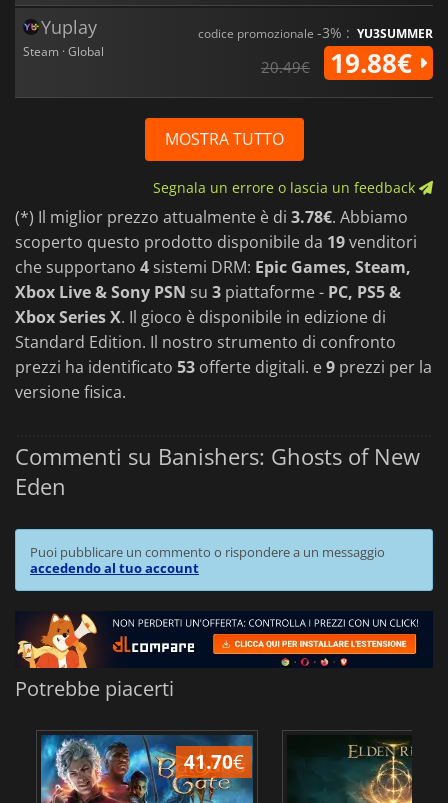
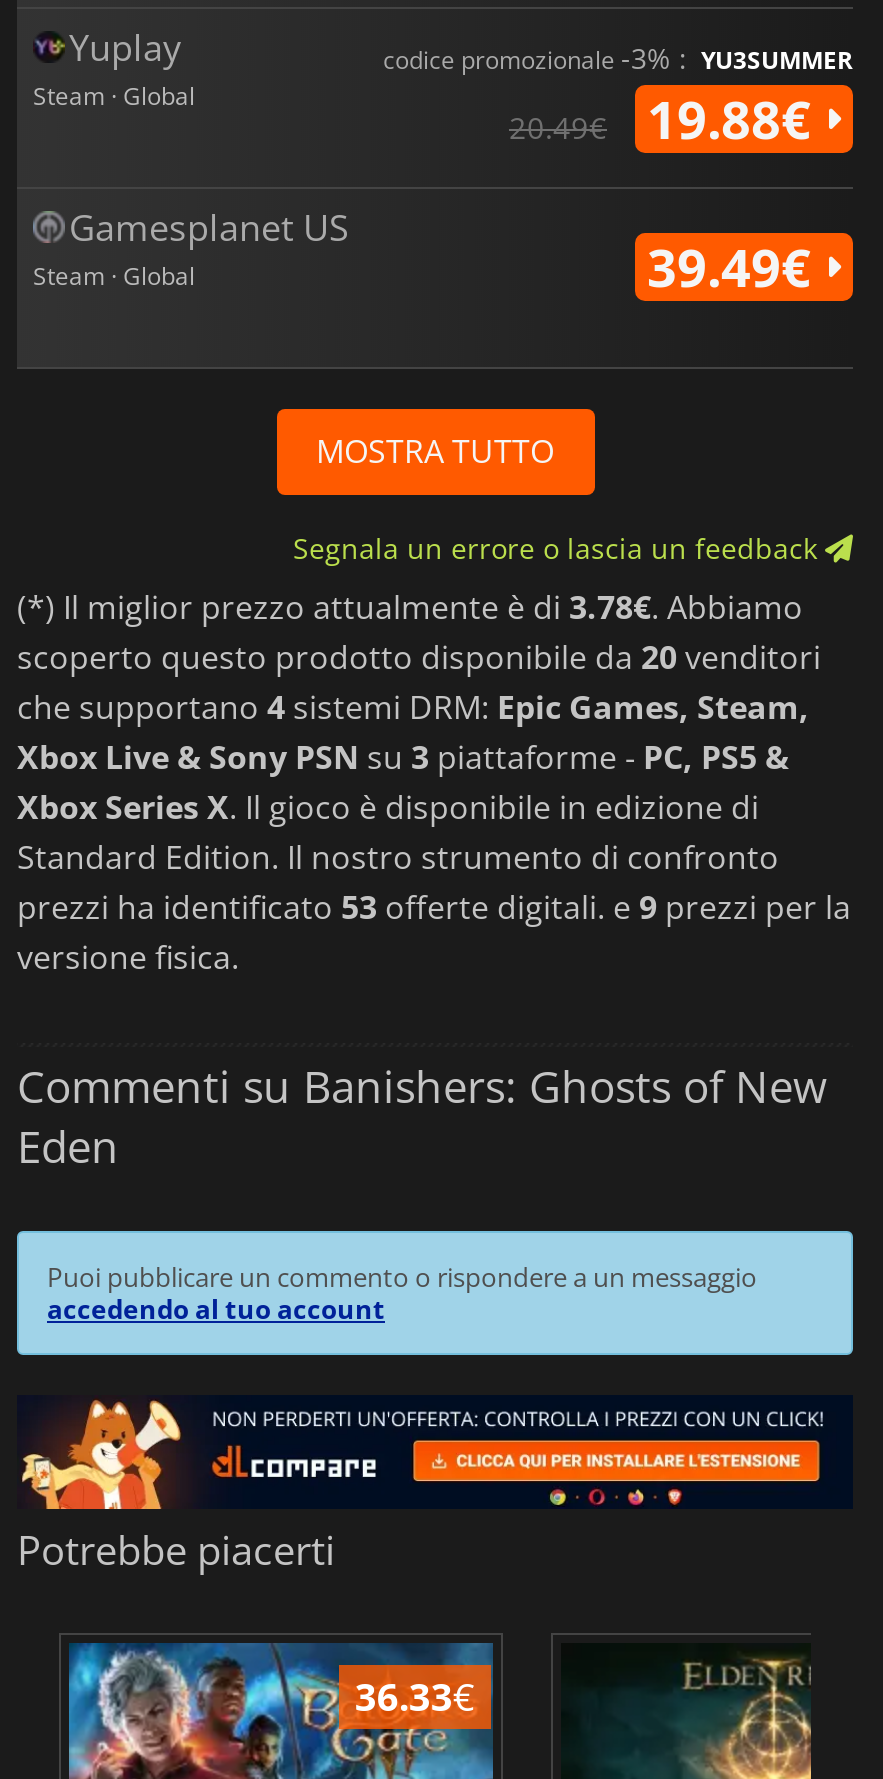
+ Gamesplanet US
+ Steam · Global
+ 39.49€

- scoperto questo prodotto disponibile da 19 venditori
+ scoperto questo prodotto disponibile da 20 venditori

- 41.70€
+ 36.33€
